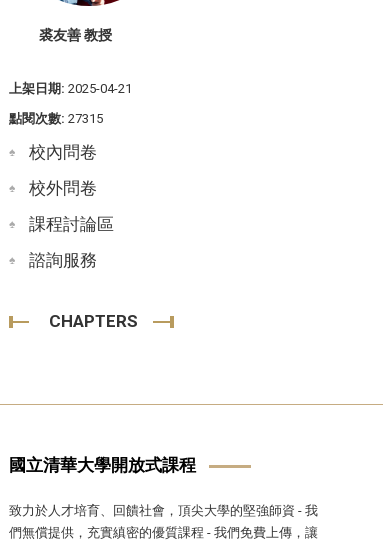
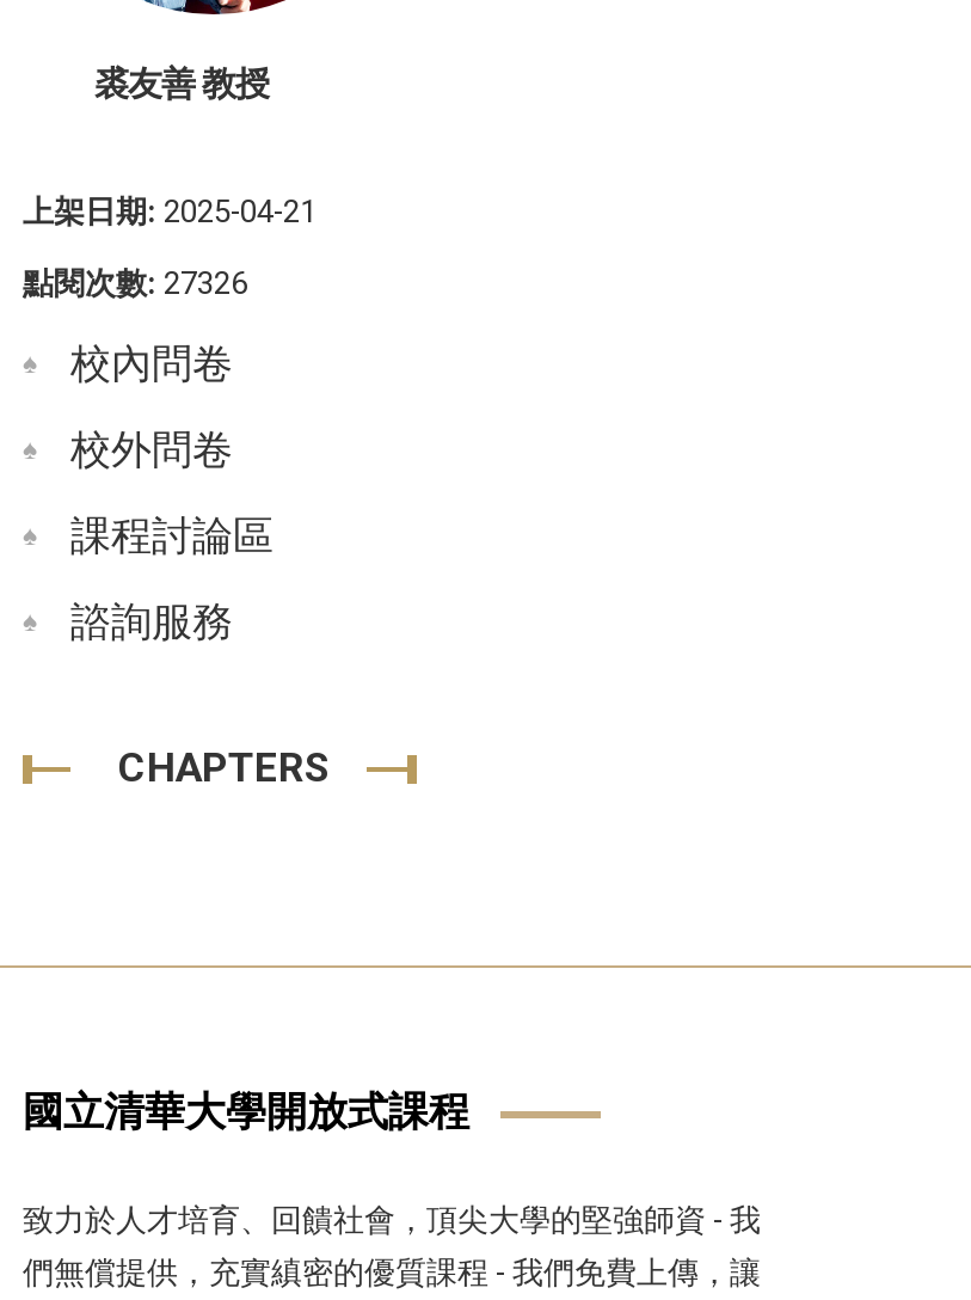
- 點閱次數: 27315
+ 點閱次數: 27326
